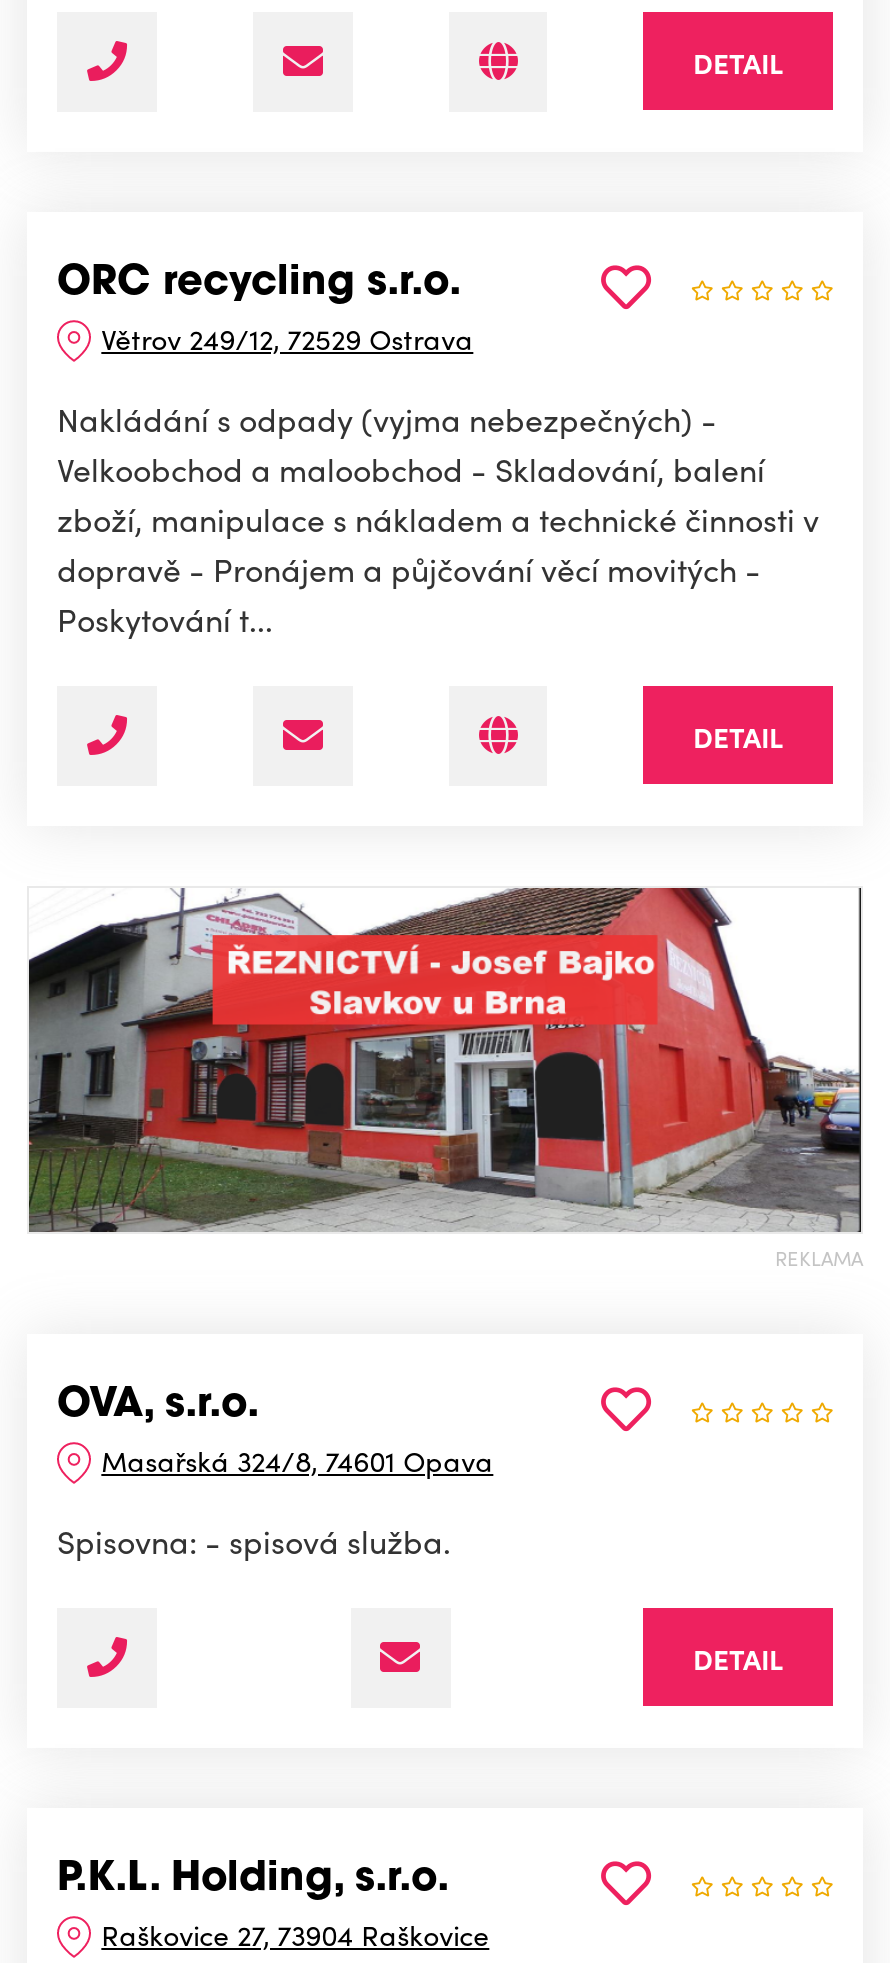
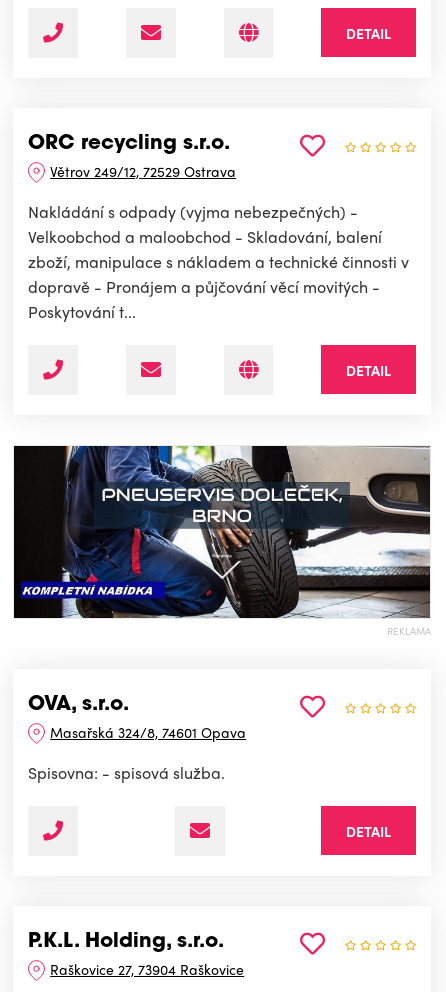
- [image]
+ [image]
